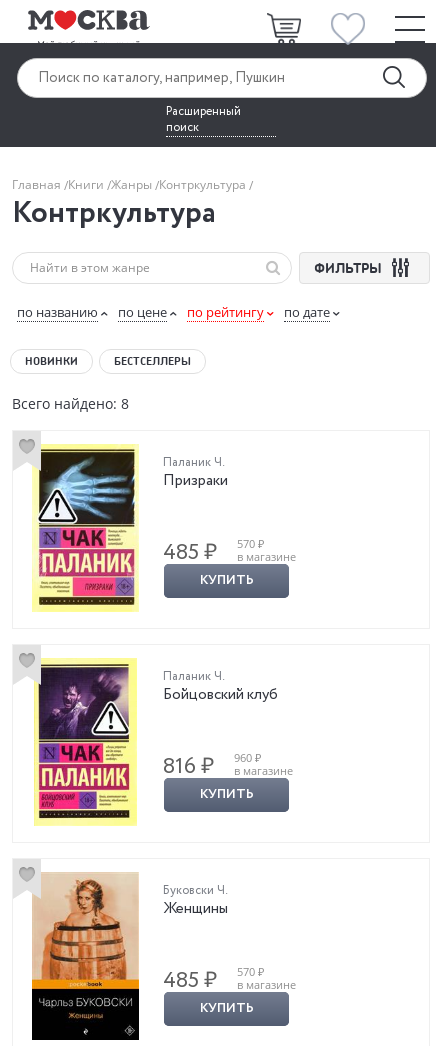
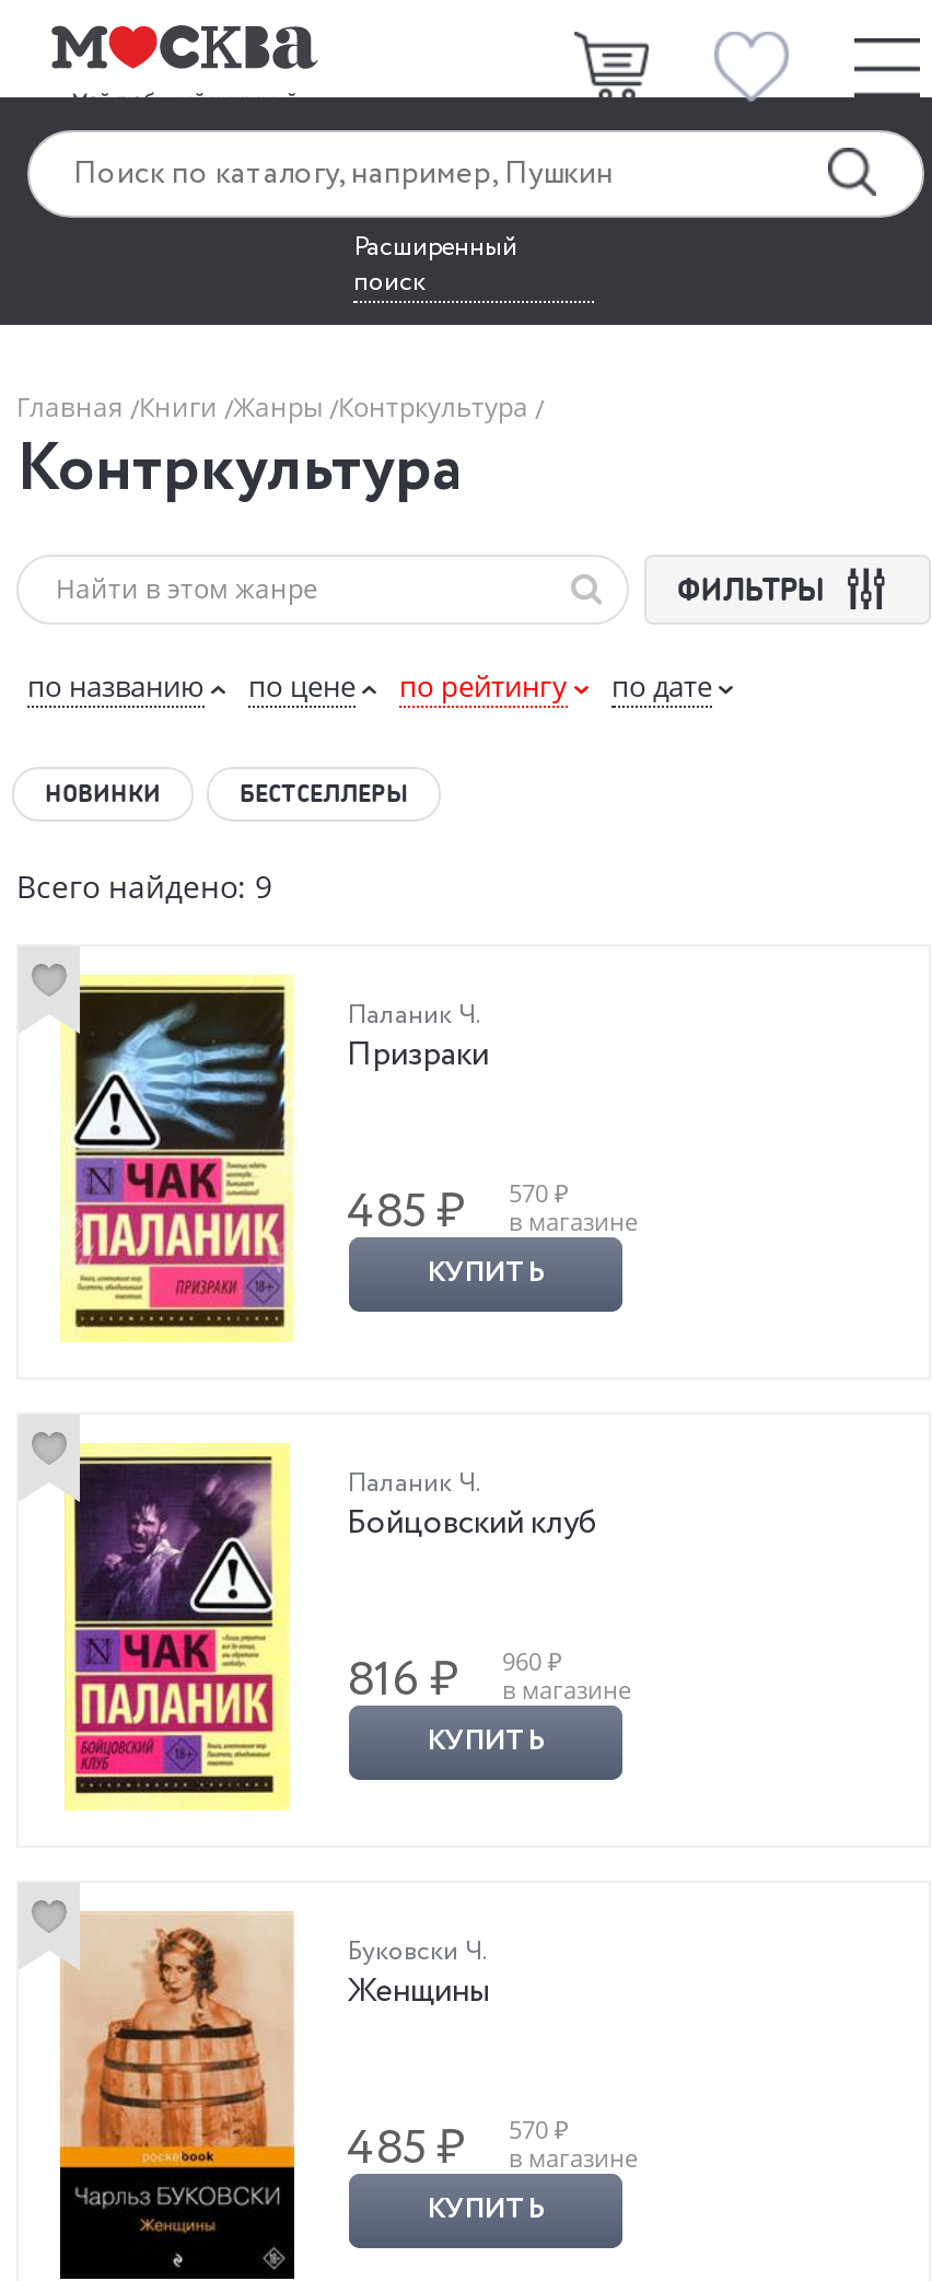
- Всего найдено: 8
+ Всего найдено: 9
